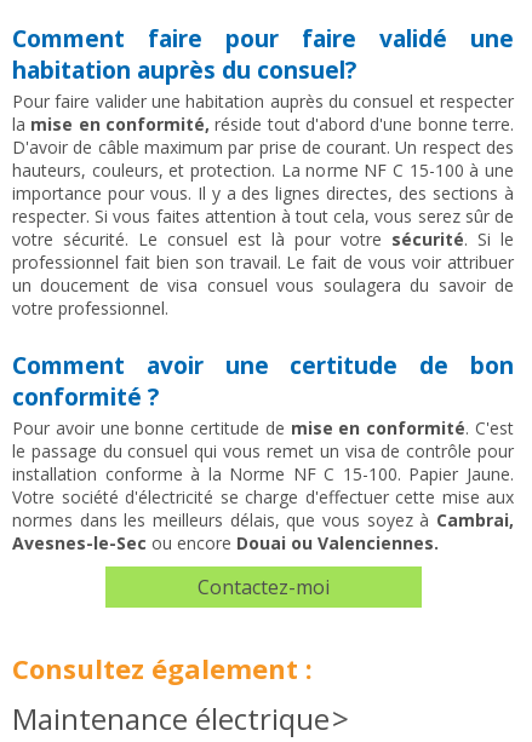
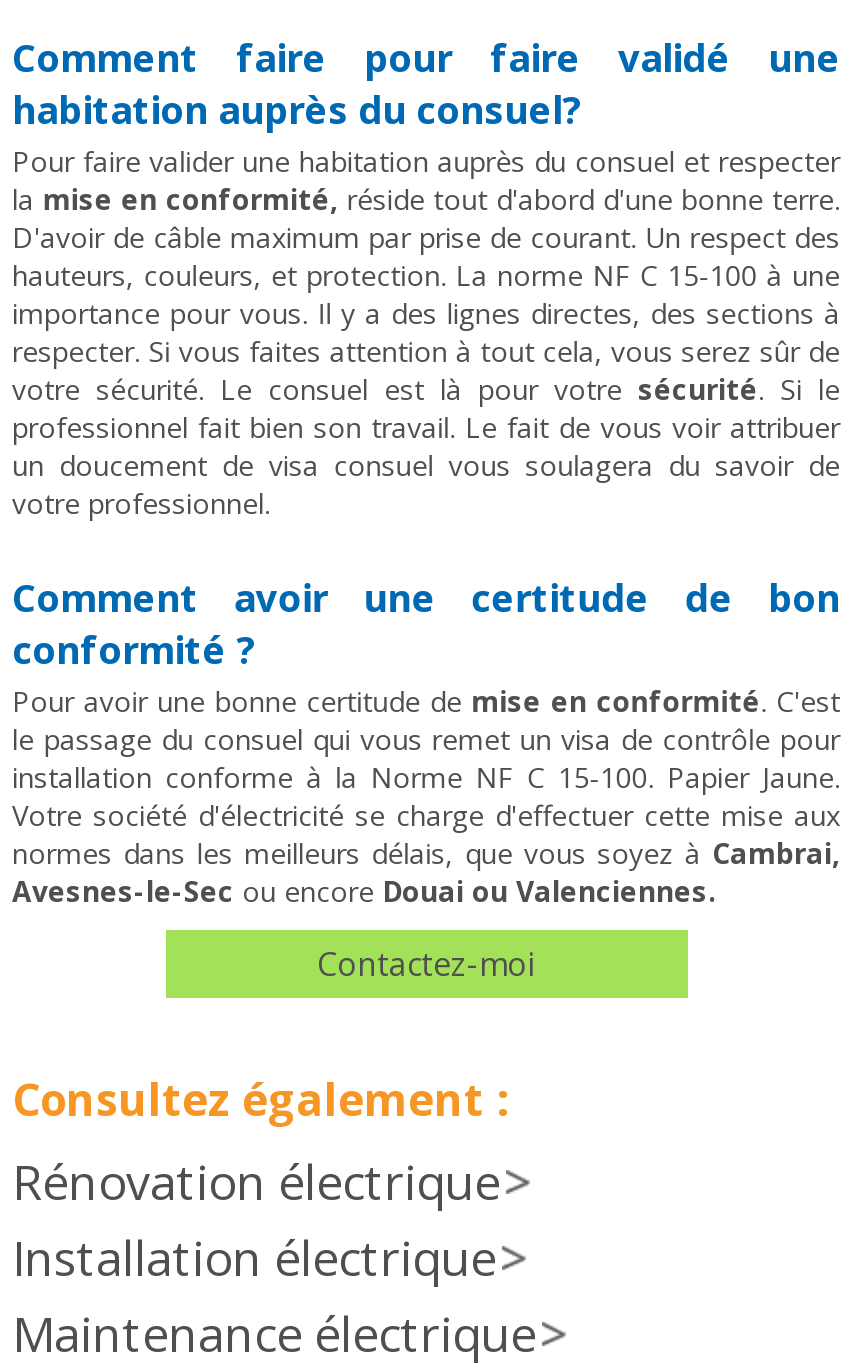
+ Rénovation électrique
+ Installation électrique
